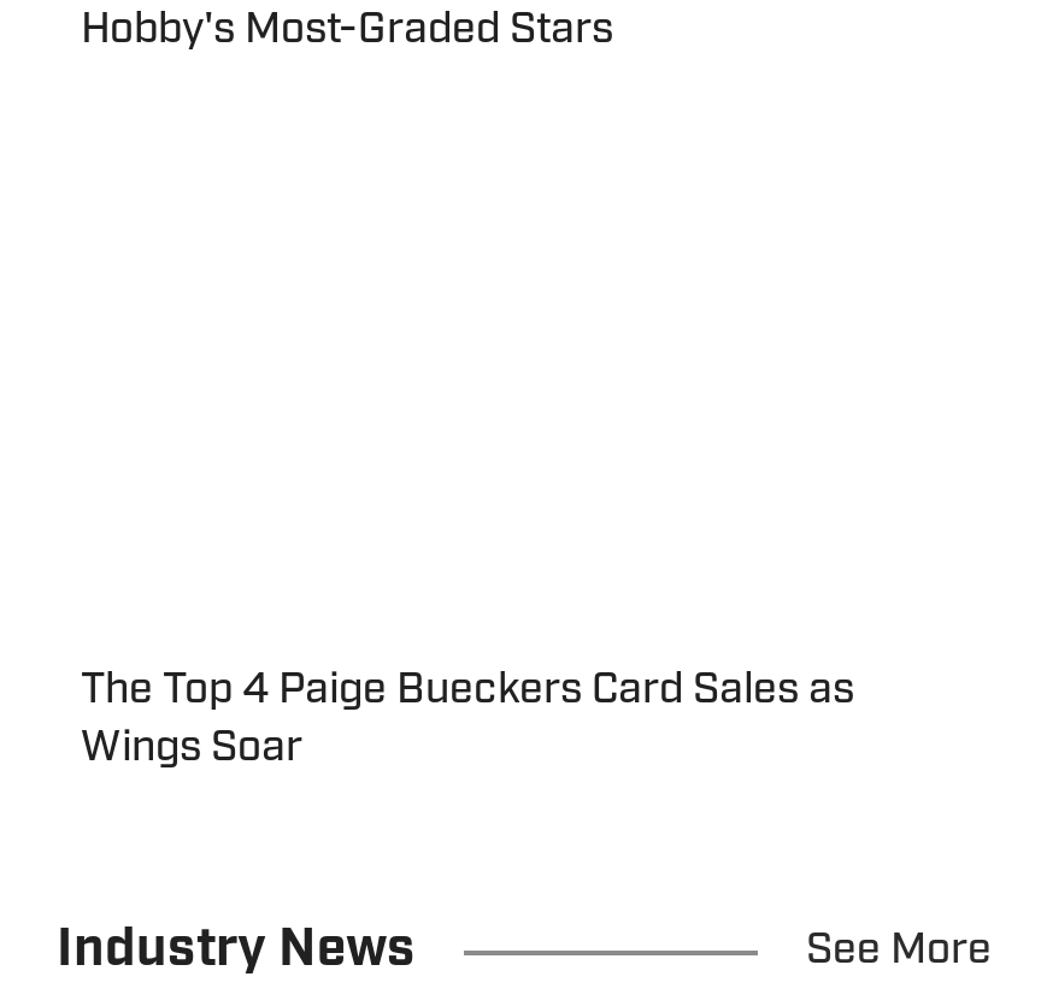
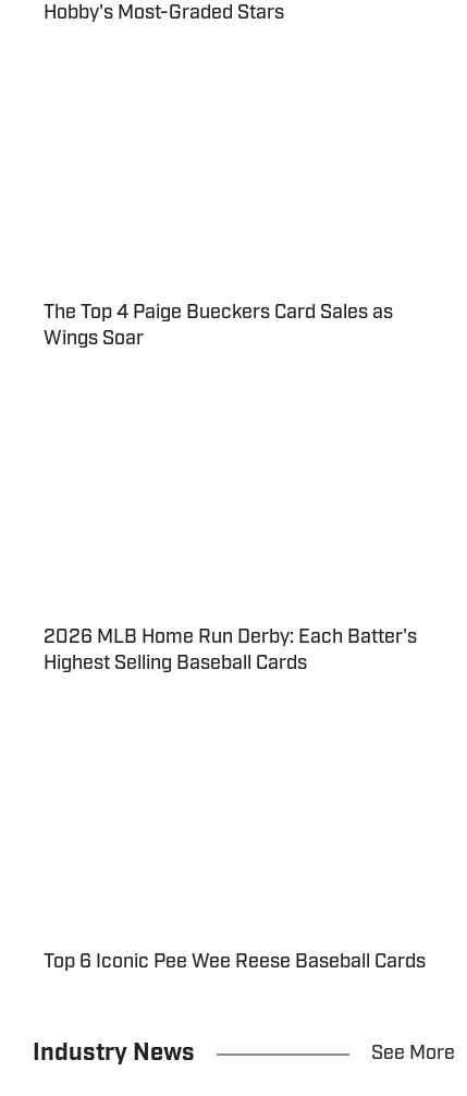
+ 2026 MLB Home Run Derby: Each Batter's
+ Highest Selling Baseball Cards

+ Top 6 Iconic Pee Wee Reese Baseball Cards
